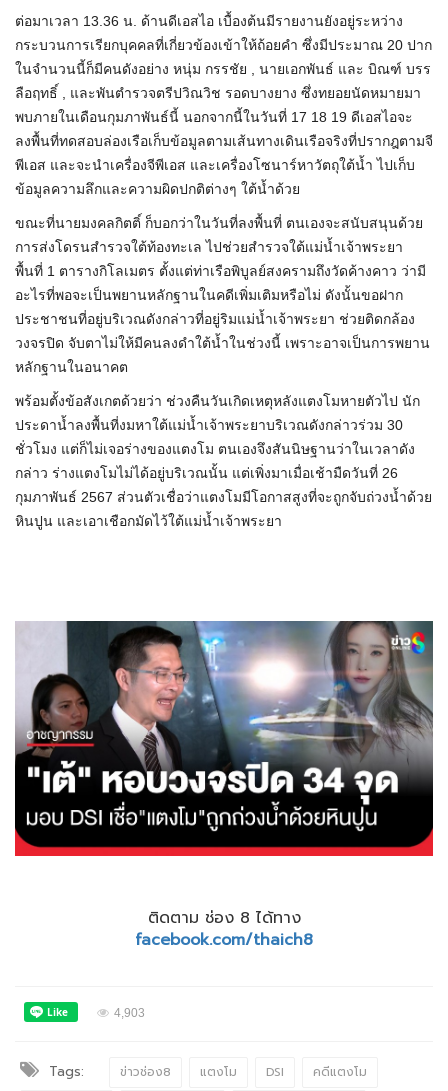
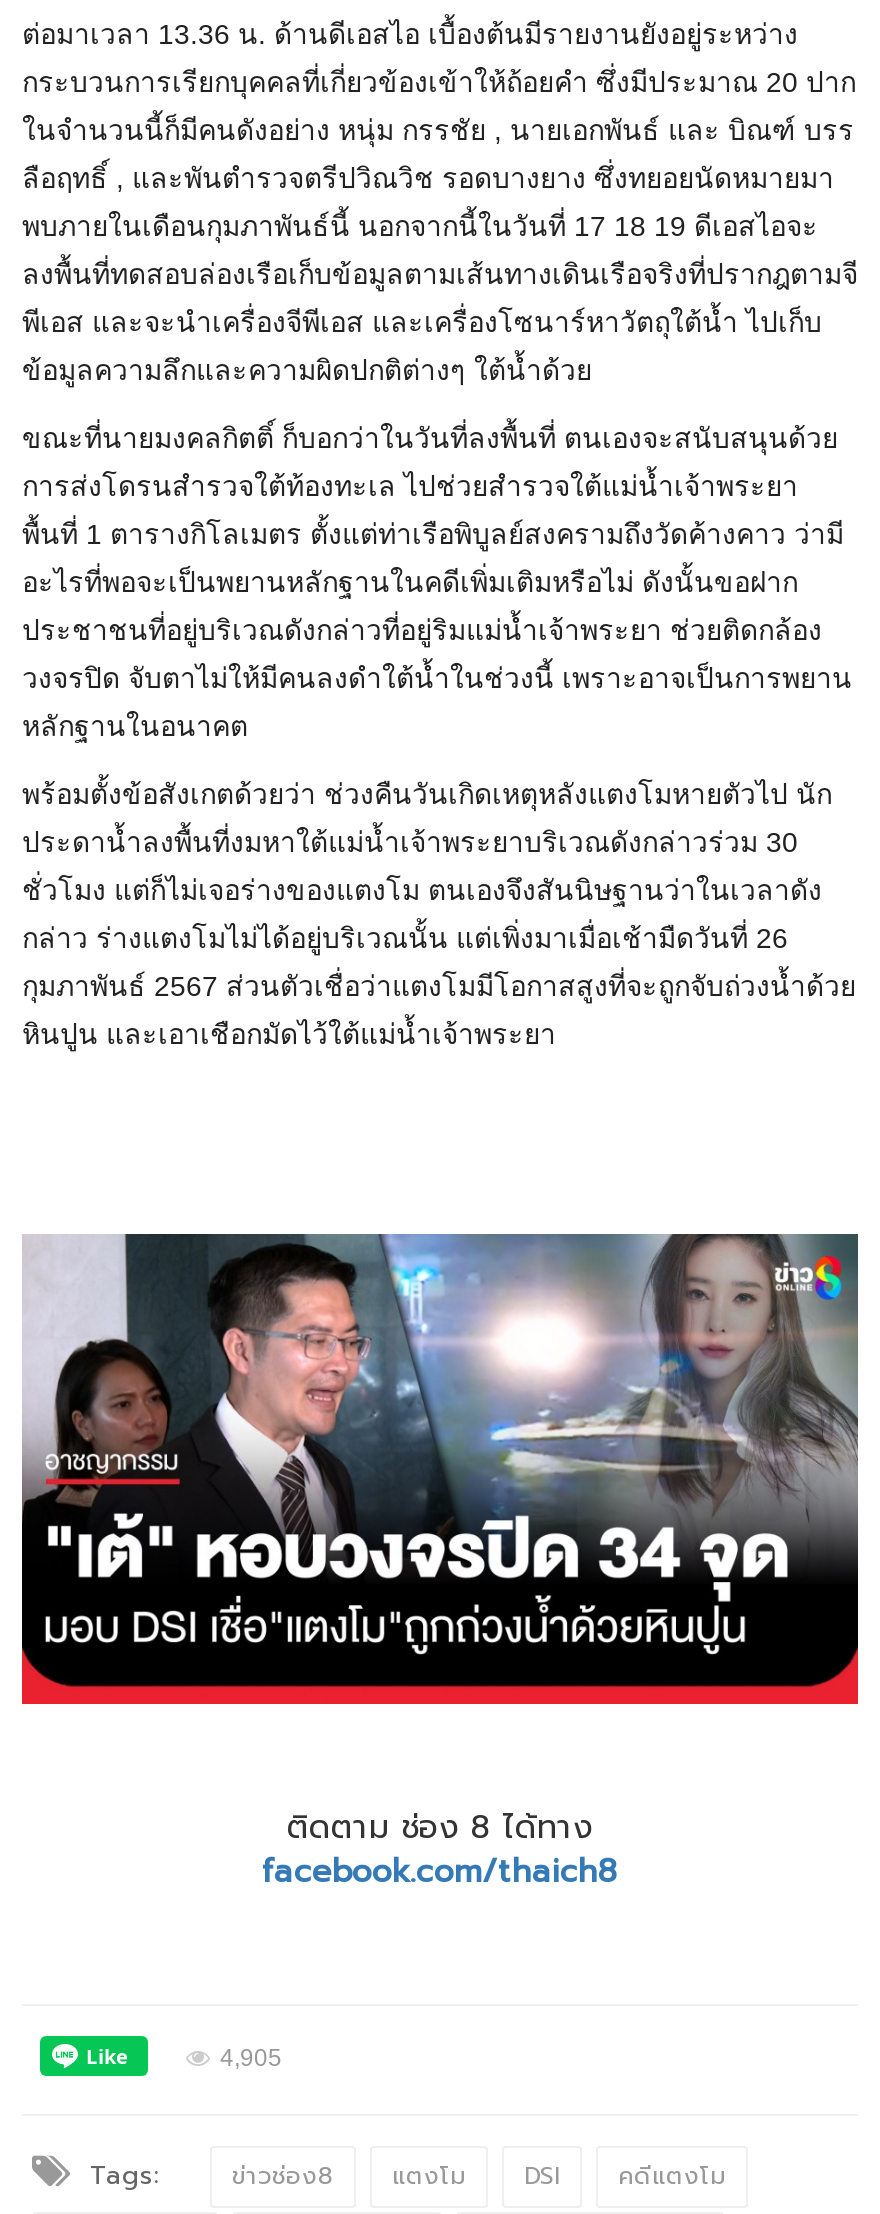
- 4,903
+ 4,905
